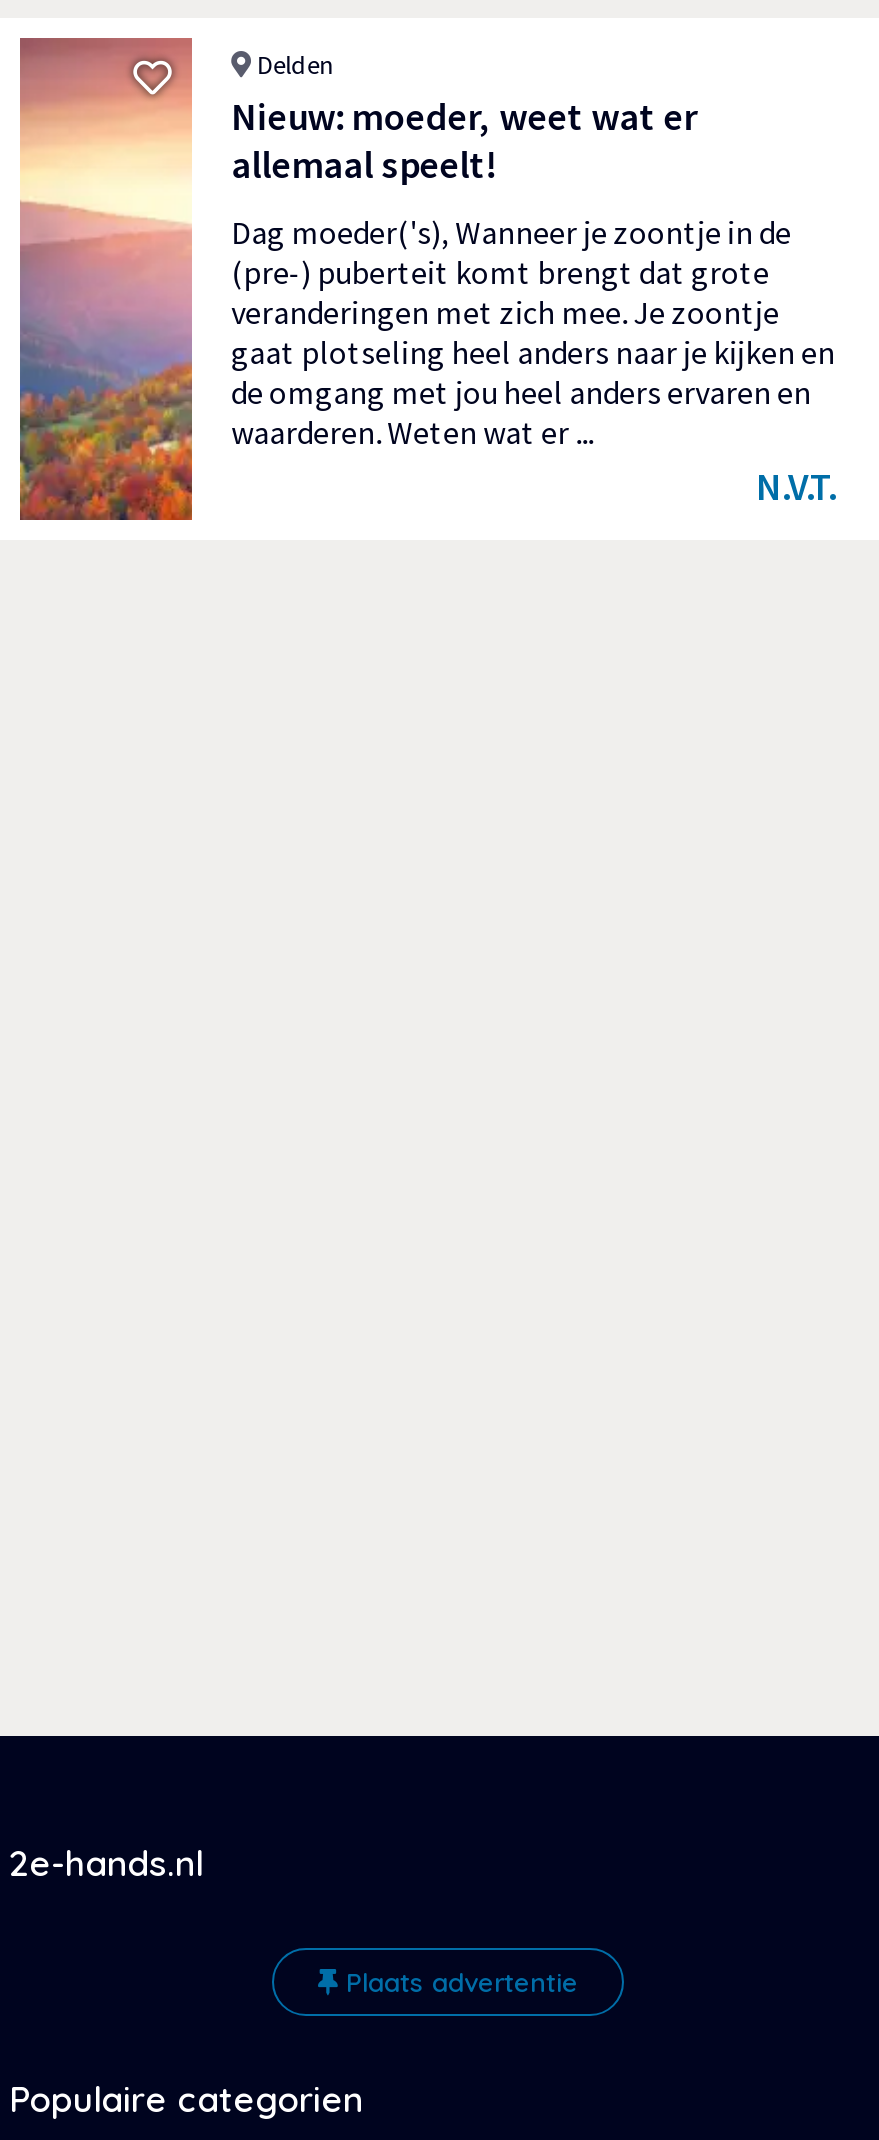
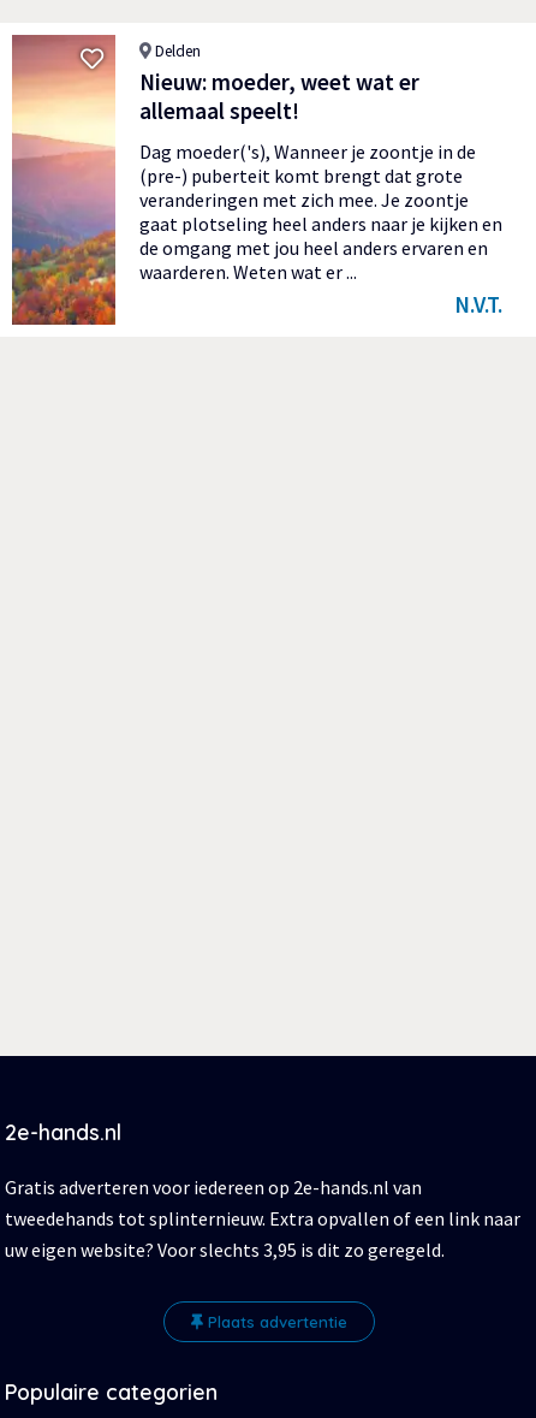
+ Gratis adverteren voor iedereen op 2e-hands.nl van
+ tweedehands tot splinternieuw. Extra opvallen of een link naar
+ uw eigen website? Voor slechts 3,95 is dit zo geregeld.
